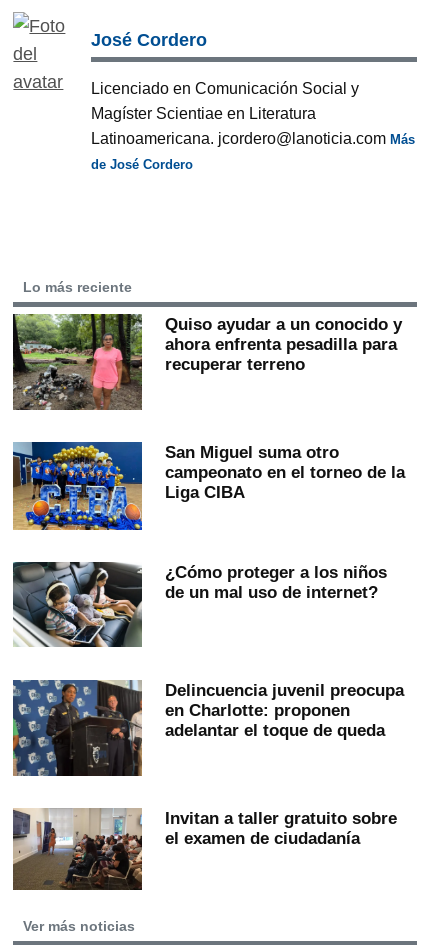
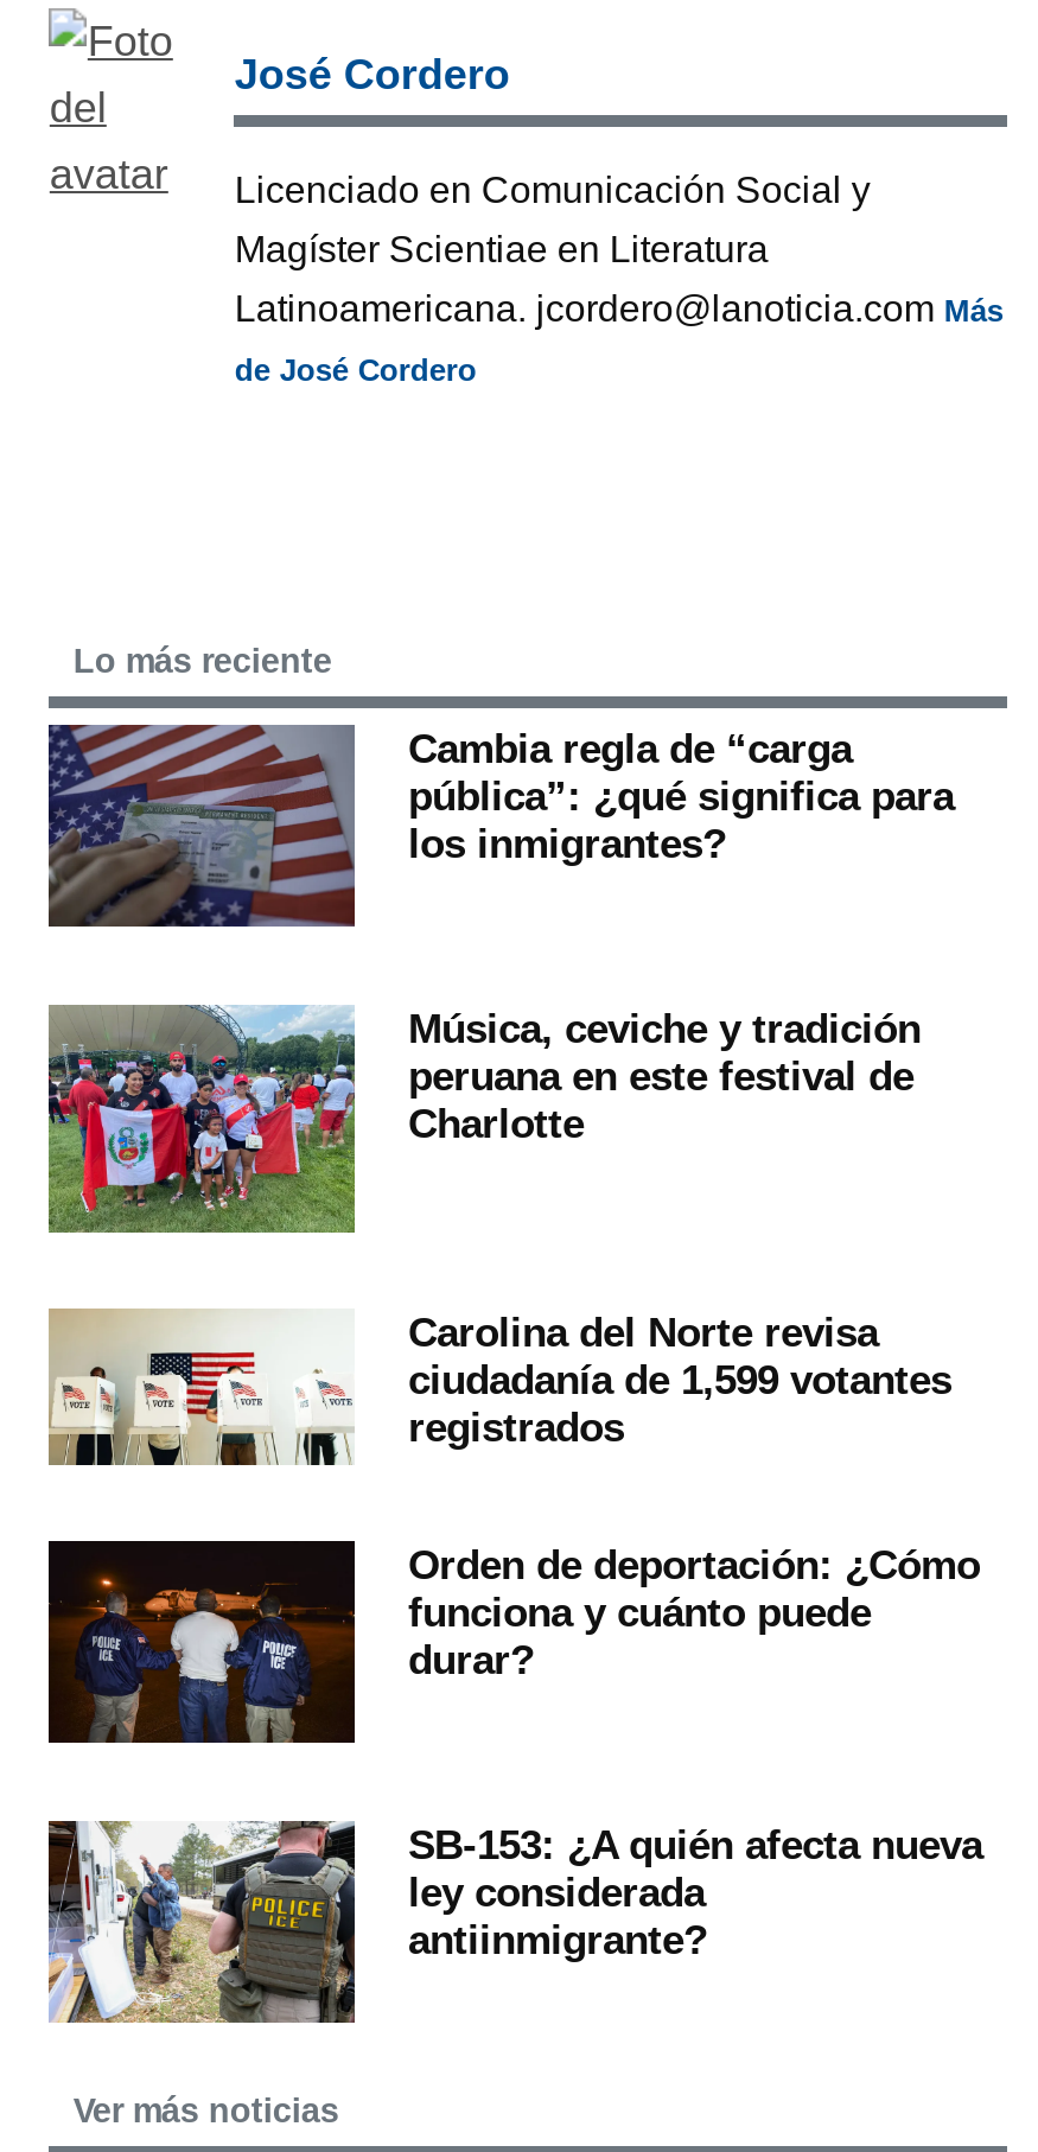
- [image]
- Quiso ayudar a un conocido y
- ahora enfrenta pesadilla para
- recuperar terreno
+ [image]
+ Cambia regla de “carga
+ pública”: ¿qué significa para
+ los inmigrantes?

- [image]
- San Miguel suma otro
- campeonato en el torneo de la
- Liga CIBA
+ [image]
+ Música, ceviche y tradición
+ peruana en este festival de
+ Charlotte

- [image]
- ¿Cómo proteger a los niños
- de un mal uso de internet?
+ [image]
+ Carolina del Norte revisa
+ ciudadanía de 1,599 votantes
+ registrados

- [image]
- Delincuencia juvenil preocupa
- en Charlotte: proponen
- adelantar el toque de queda
+ [image]
+ Orden de deportación: ¿Cómo
+ funciona y cuánto puede
+ durar?

- [image]
- Invitan a taller gratuito sobre
- el examen de ciudadanía
+ [image]
+ SB-153: ¿A quién afecta nueva
+ ley considerada
+ antiinmigrante?
